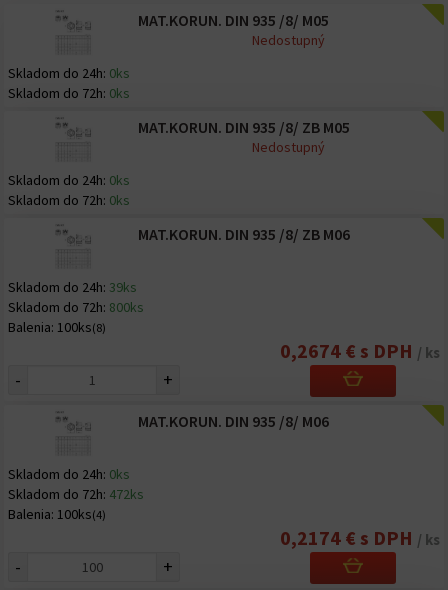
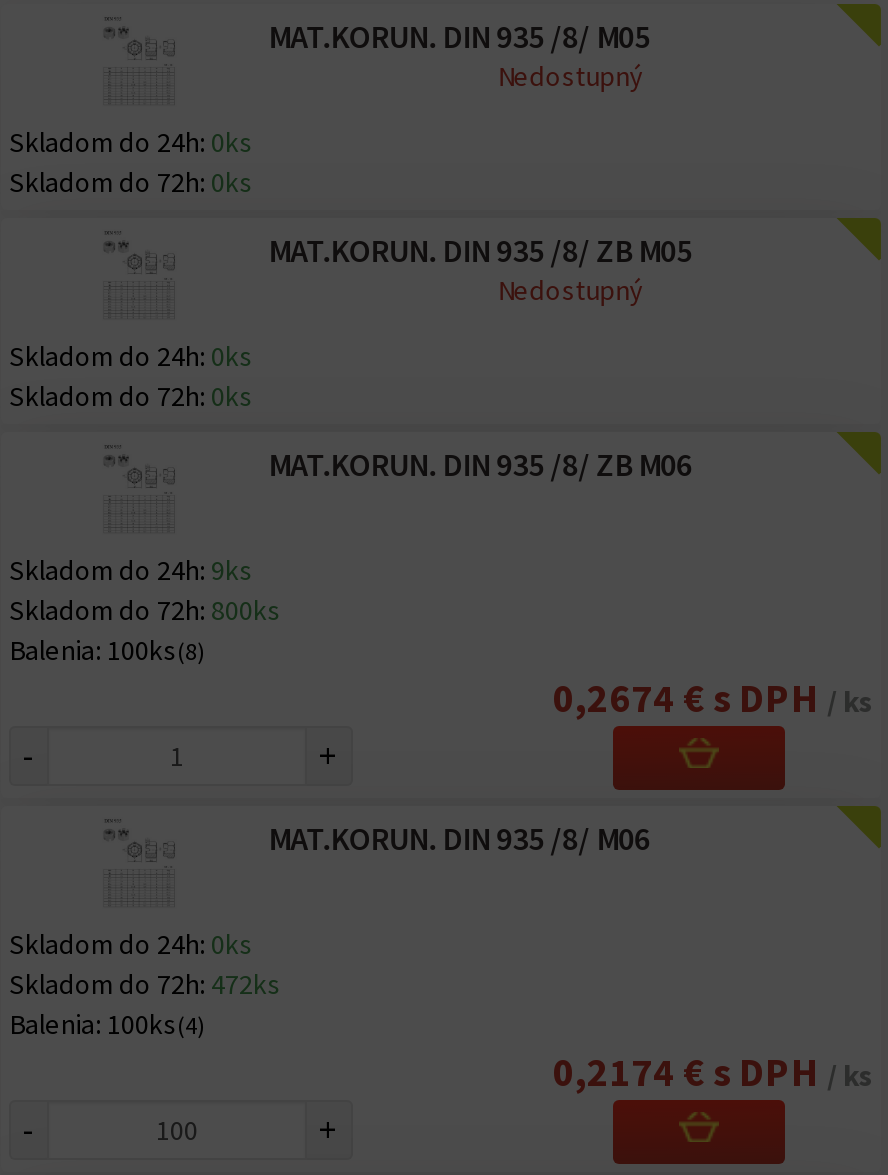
- Skladom do 24h: 39ks
+ Skladom do 24h: 9ks
